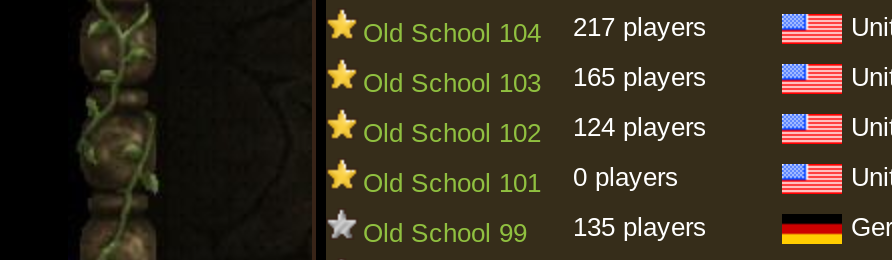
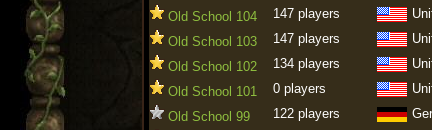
- Old School 104 217 players
+ Old School 104 147 players

- Old School 103 165 players
+ Old School 103 147 players

- Old School 102 124 players
+ Old School 102 134 players

- Old School 99 135 players
+ Old School 99 122 players
